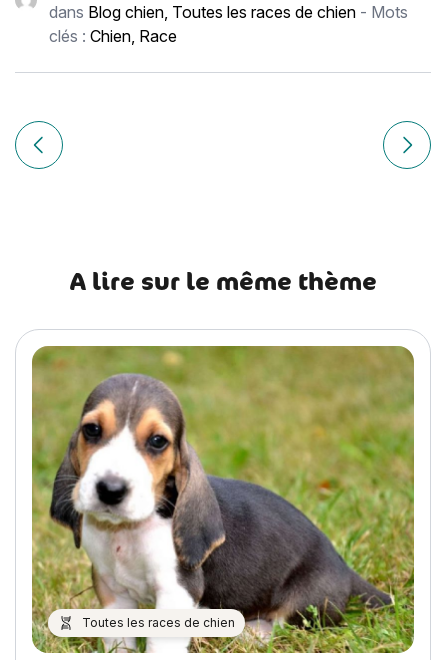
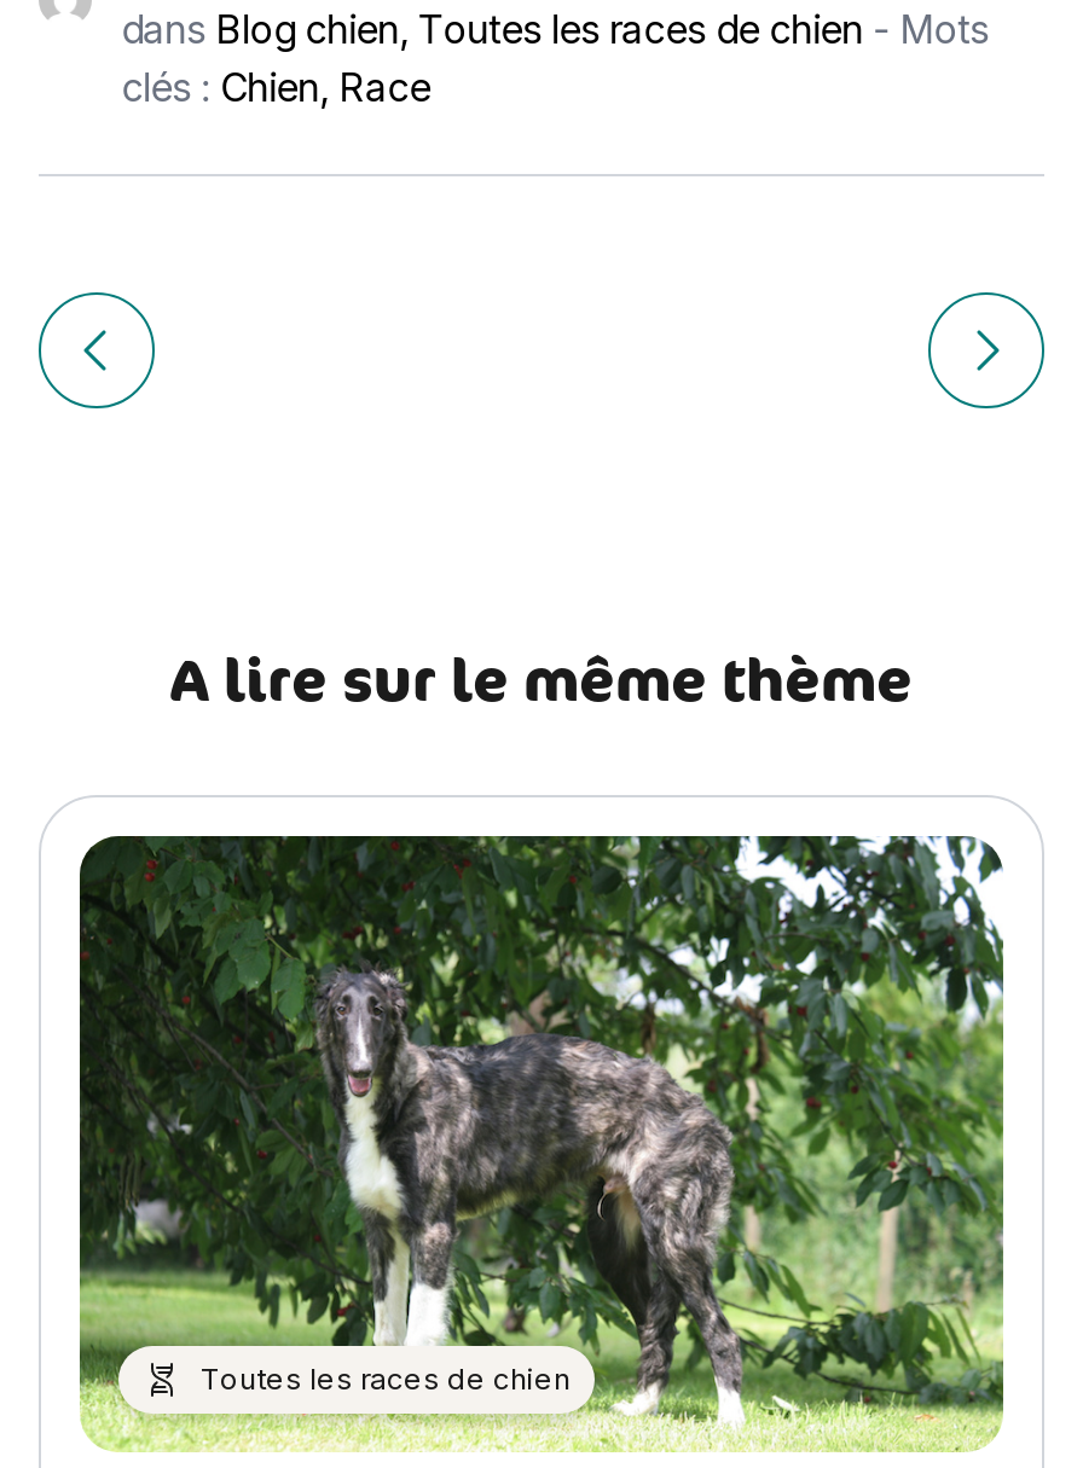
- [image]
+ [image]
